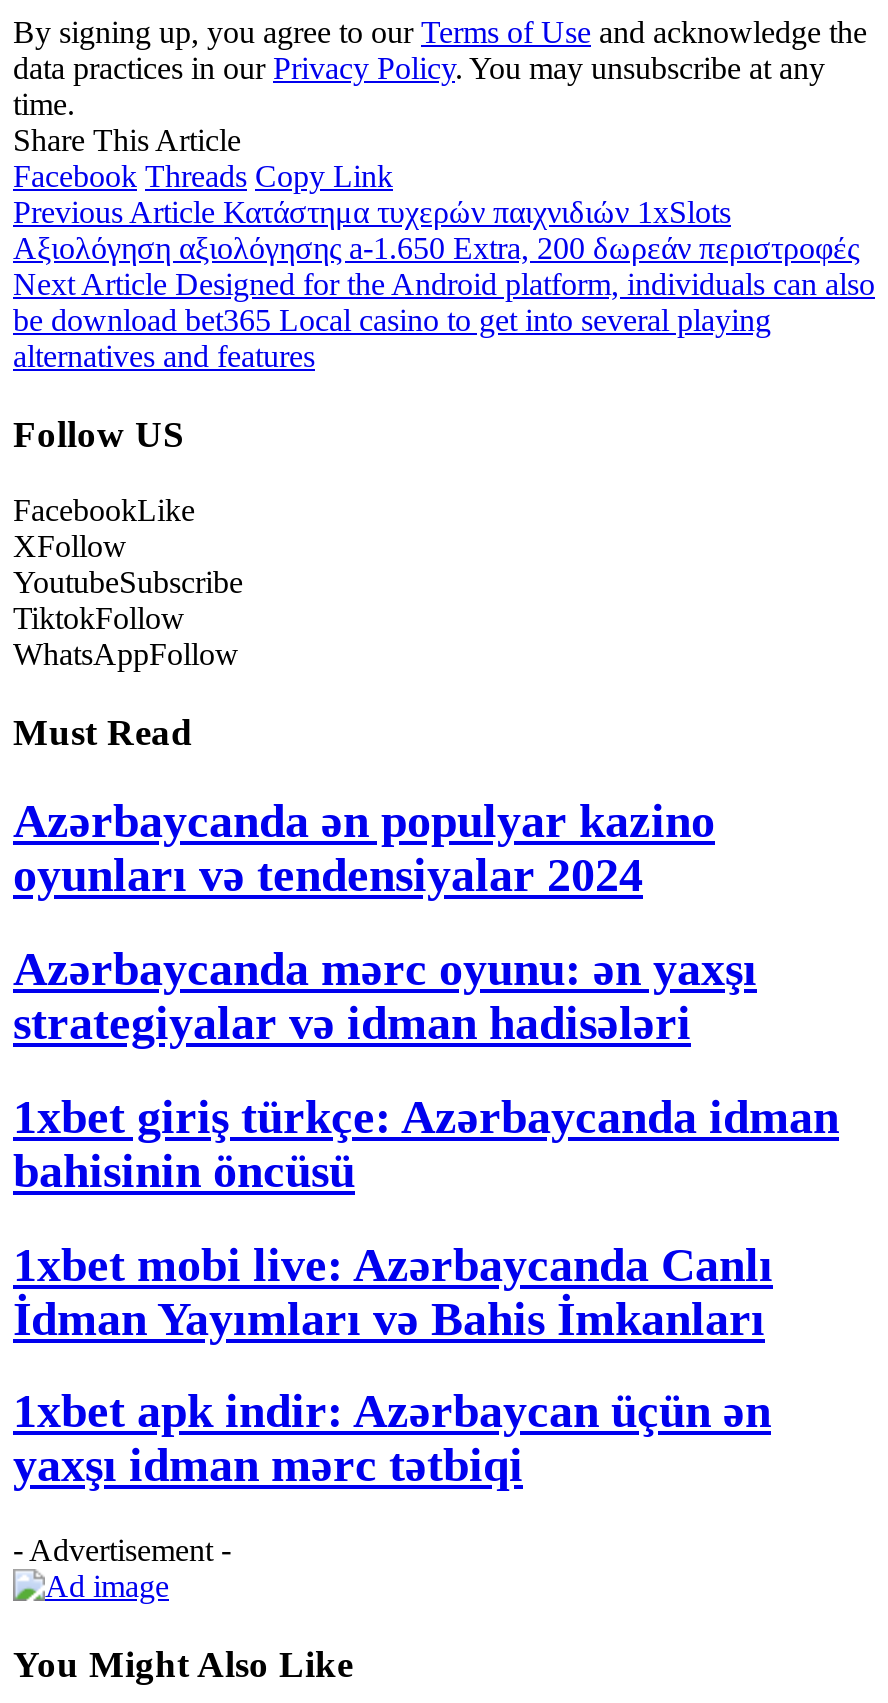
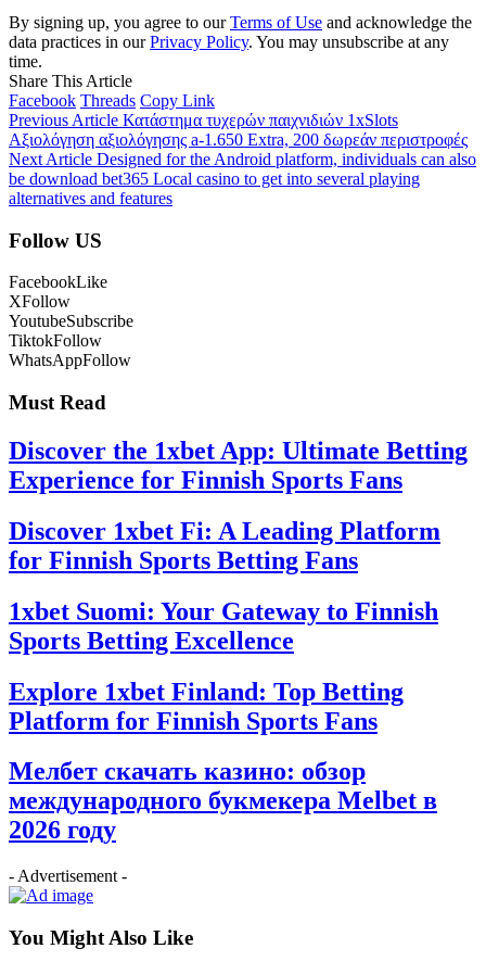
- Azərbaycanda ən populyar kazino
- oyunları və tendensiyalar 2024
+ Discover the 1xbet App: Ultimate Betting
+ Experience for Finnish Sports Fans

- Azərbaycanda mərc oyunu: ən yaxşı
- strategiyalar və idman hadisələri
+ Discover 1xbet Fi: A Leading Platform
+ for Finnish Sports Betting Fans

- 1xbet giriş türkçe: Azərbaycanda idman
- bahisinin öncüsü
+ 1xbet Suomi: Your Gateway to Finnish
+ Sports Betting Excellence

- 1xbet mobi live: Azərbaycanda Canlı
- İdman Yayımları və Bahis İmkanları
+ Explore 1xbet Finland: Top Betting
+ Platform for Finnish Sports Fans

- 1xbet apk indir: Azərbaycan üçün ən
- yaxşı idman mərc tətbiqi
+ Мелбет скачать казино: обзор
+ международного букмекера Melbet в
+ 2026 году
